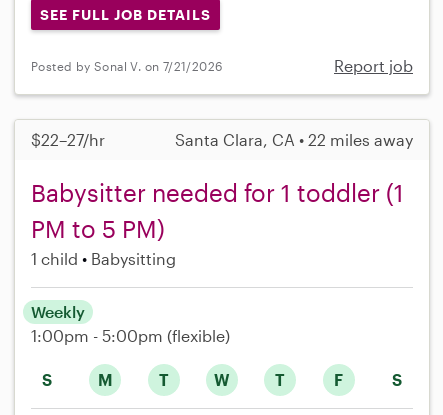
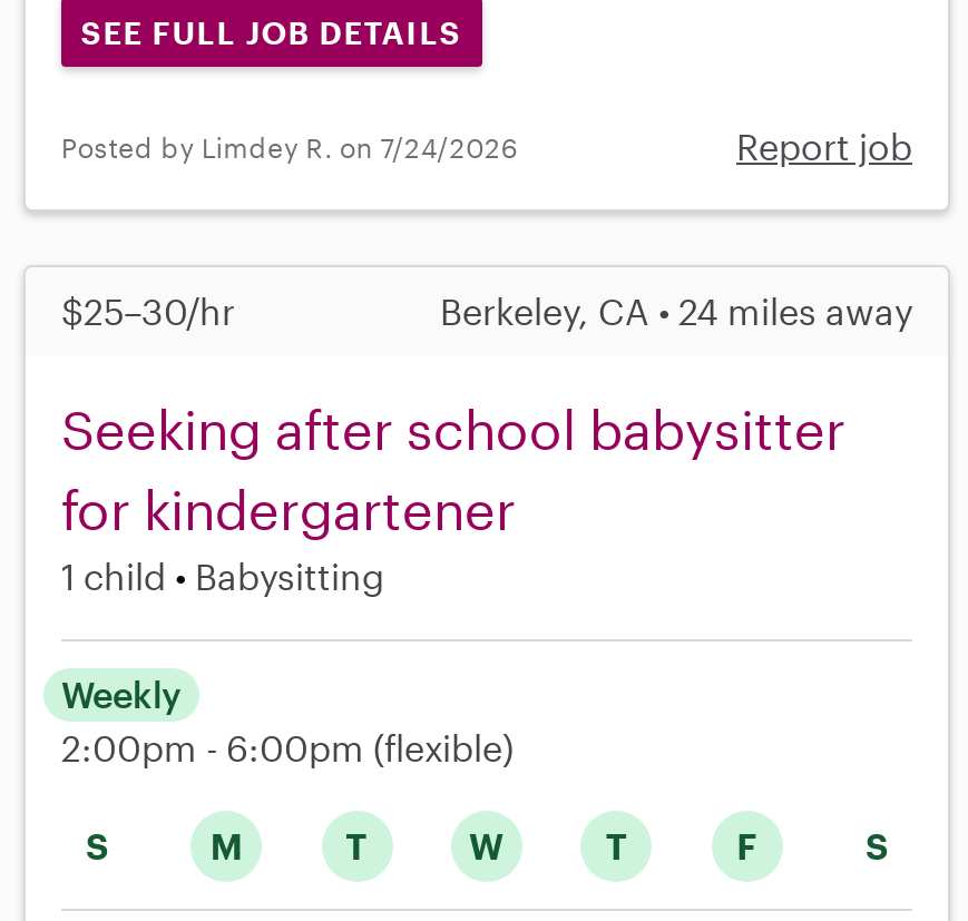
- Posted by Sonal V. on 7/21/2026
+ Posted by Limdey R. on 7/24/2026

- $22–27/hr
- Santa Clara, CA • 22 miles away
+ $25–30/hr
+ Berkeley, CA • 24 miles away

- Babysitter needed for 1 toddler (1
- PM to 5 PM)
+ Seeking after school babysitter
+ for kindergartener

- 1:00pm - 5:00pm (flexible)
+ 2:00pm - 6:00pm (flexible)
